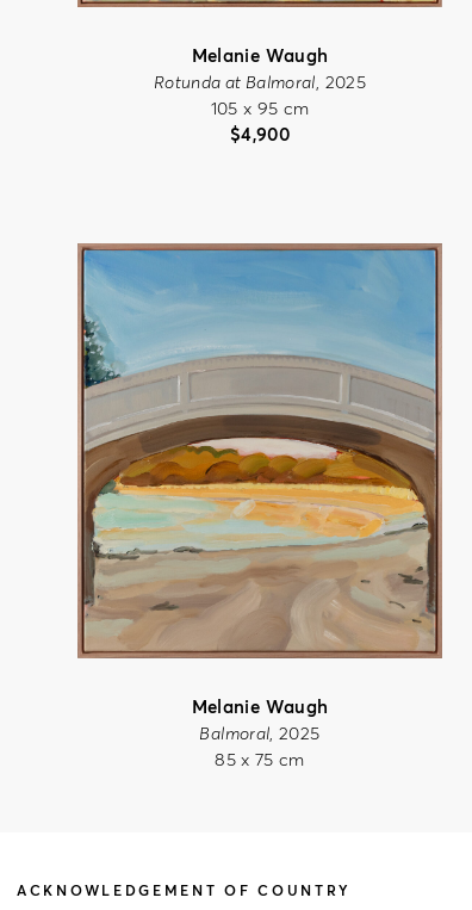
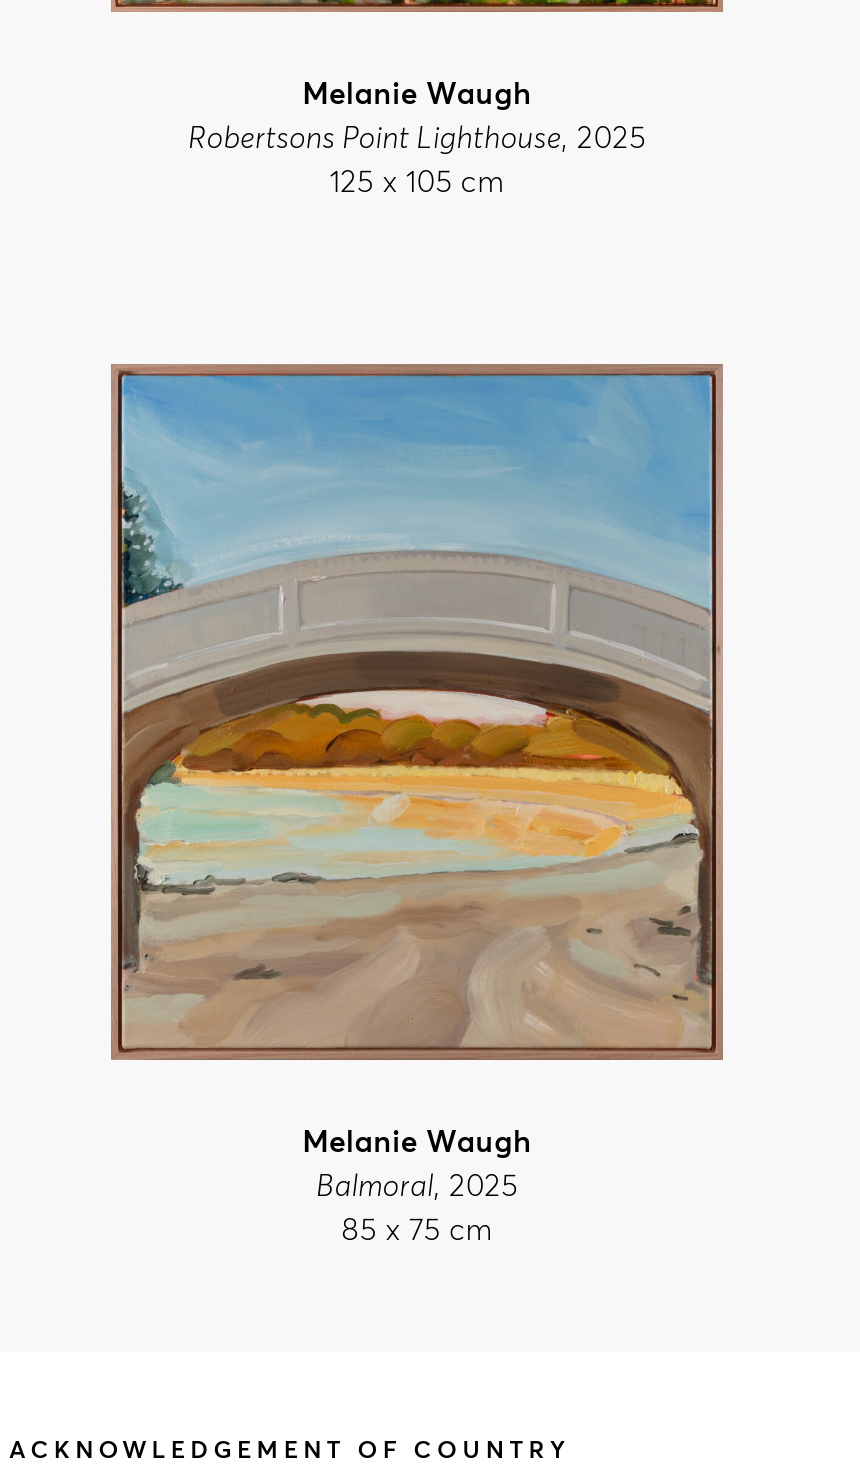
- Rotunda at Balmoral, 2025
- 105 x 95 cm
- $4,900
+ Robertsons Point Lighthouse, 2025
+ 125 x 105 cm
